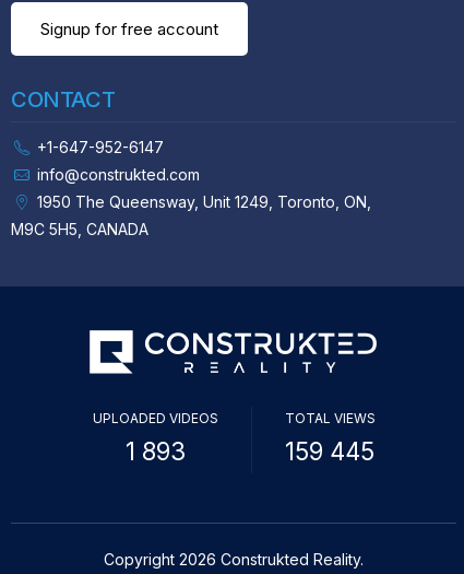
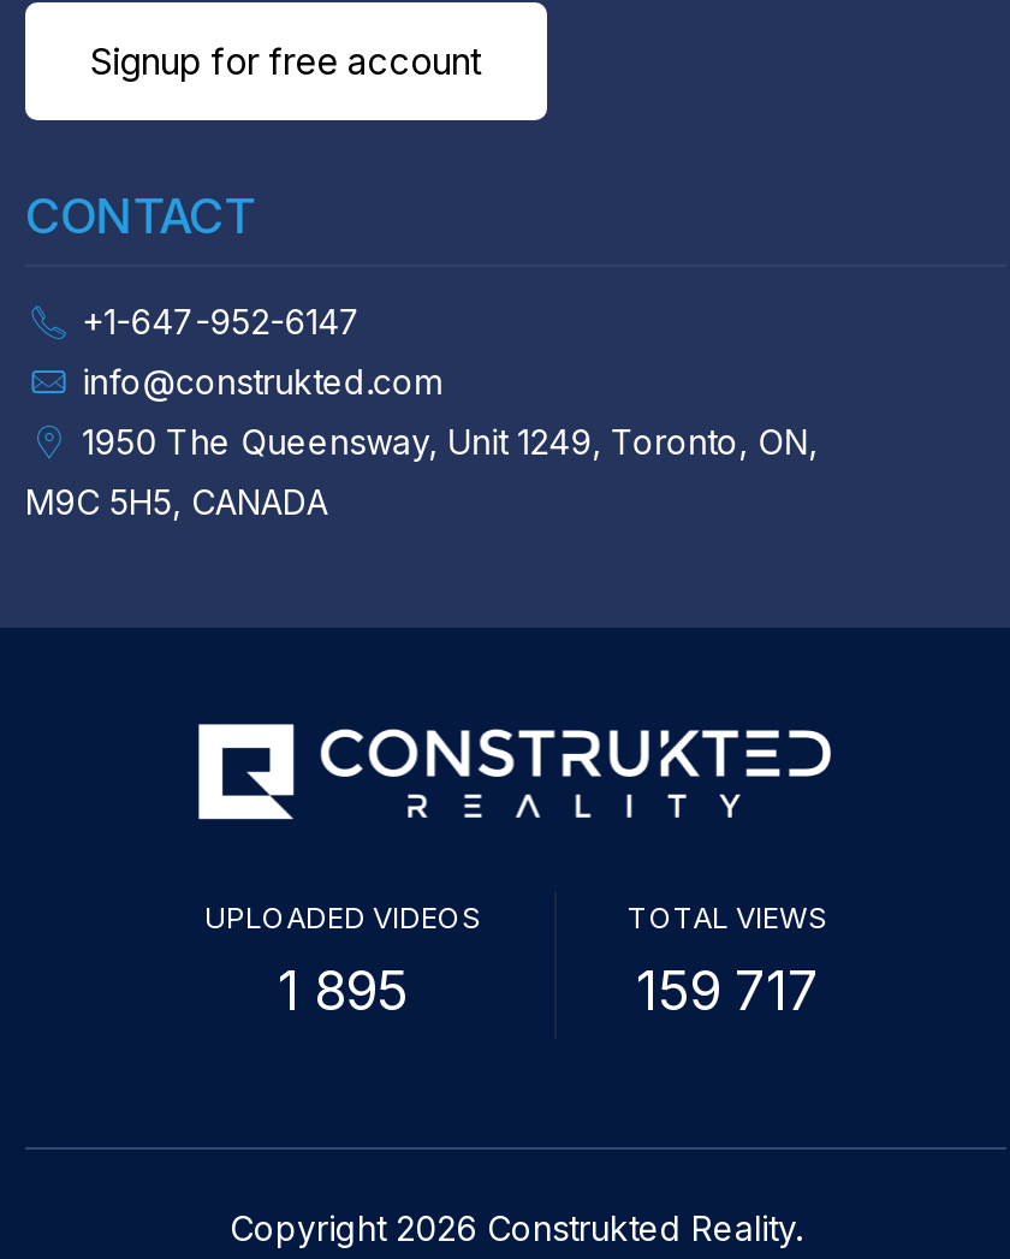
- 1 893
+ 1 895

- 159 445
+ 159 717
